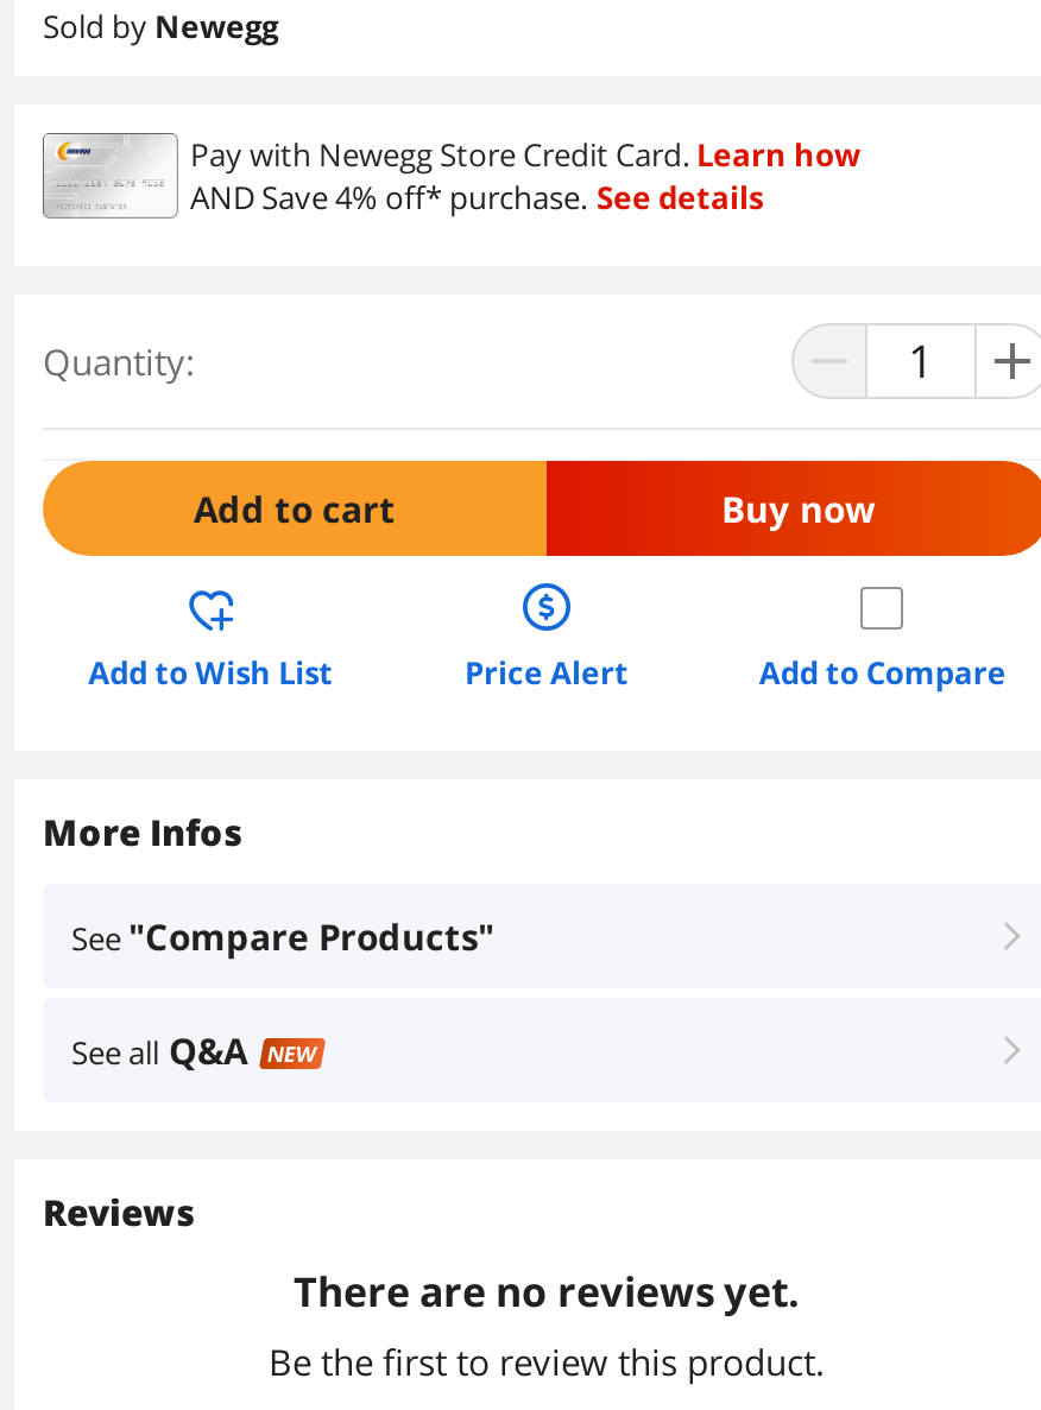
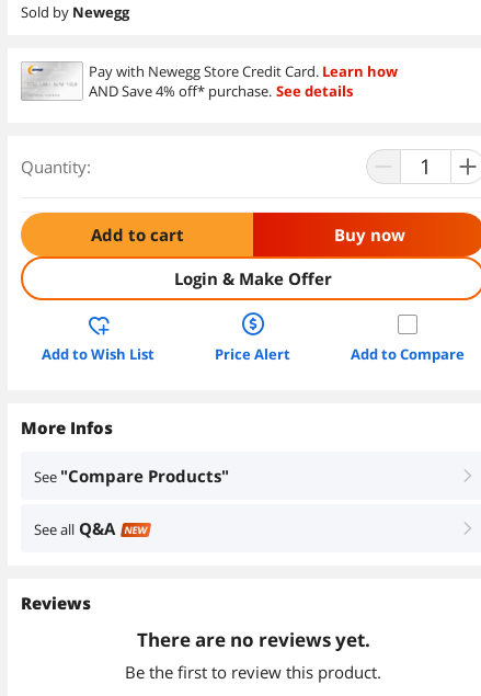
+ Login & Make Offer
